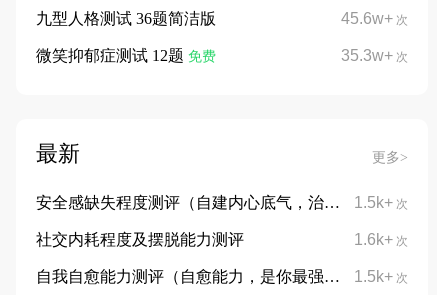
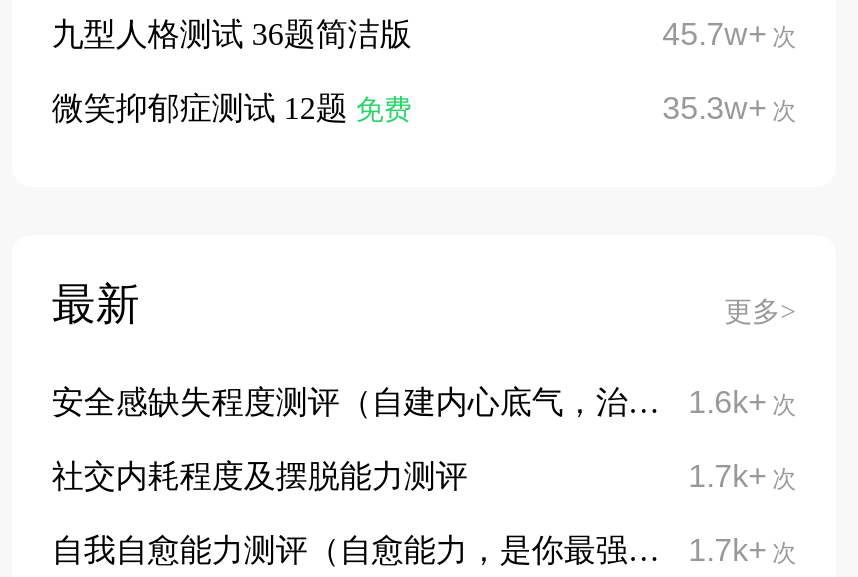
- 45.6w+ 次
+ 45.7w+ 次

- 1.5k+ 次
+ 1.6k+ 次

- 1.6k+ 次
+ 1.7k+ 次

- 1.5k+ 次
+ 1.7k+ 次
